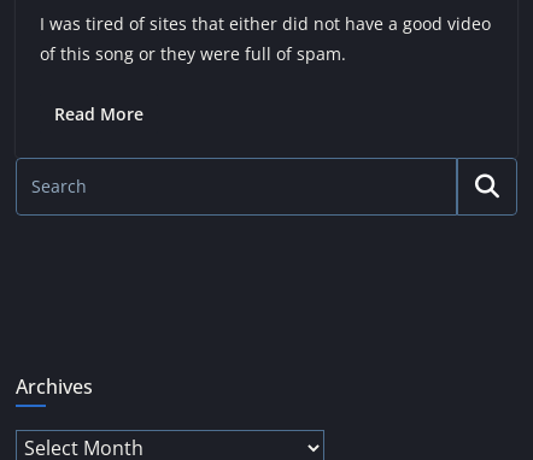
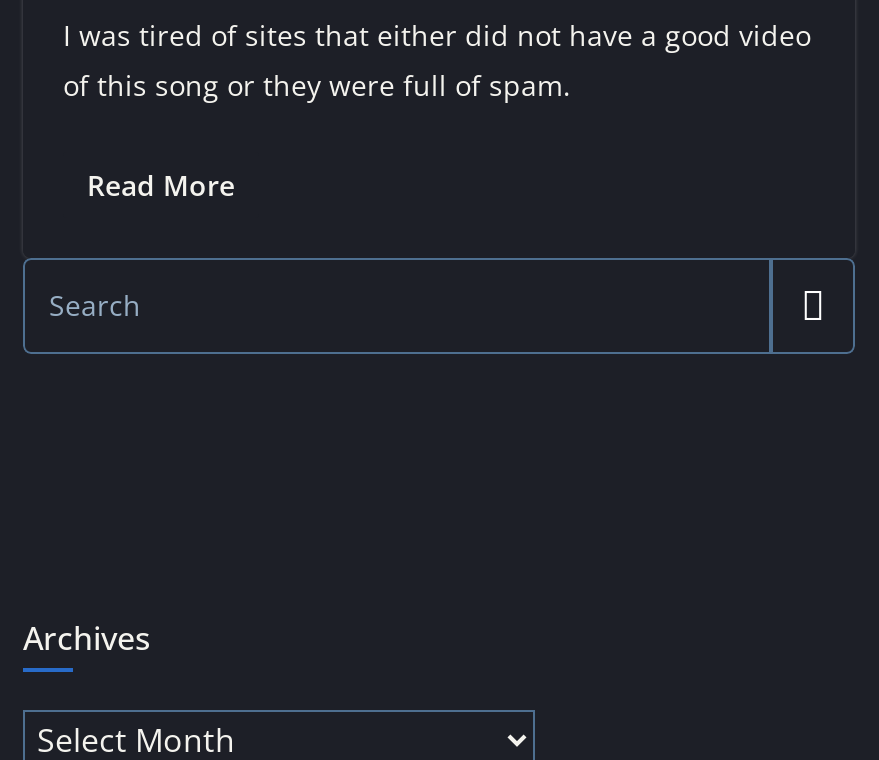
- [image]
+ [image]
